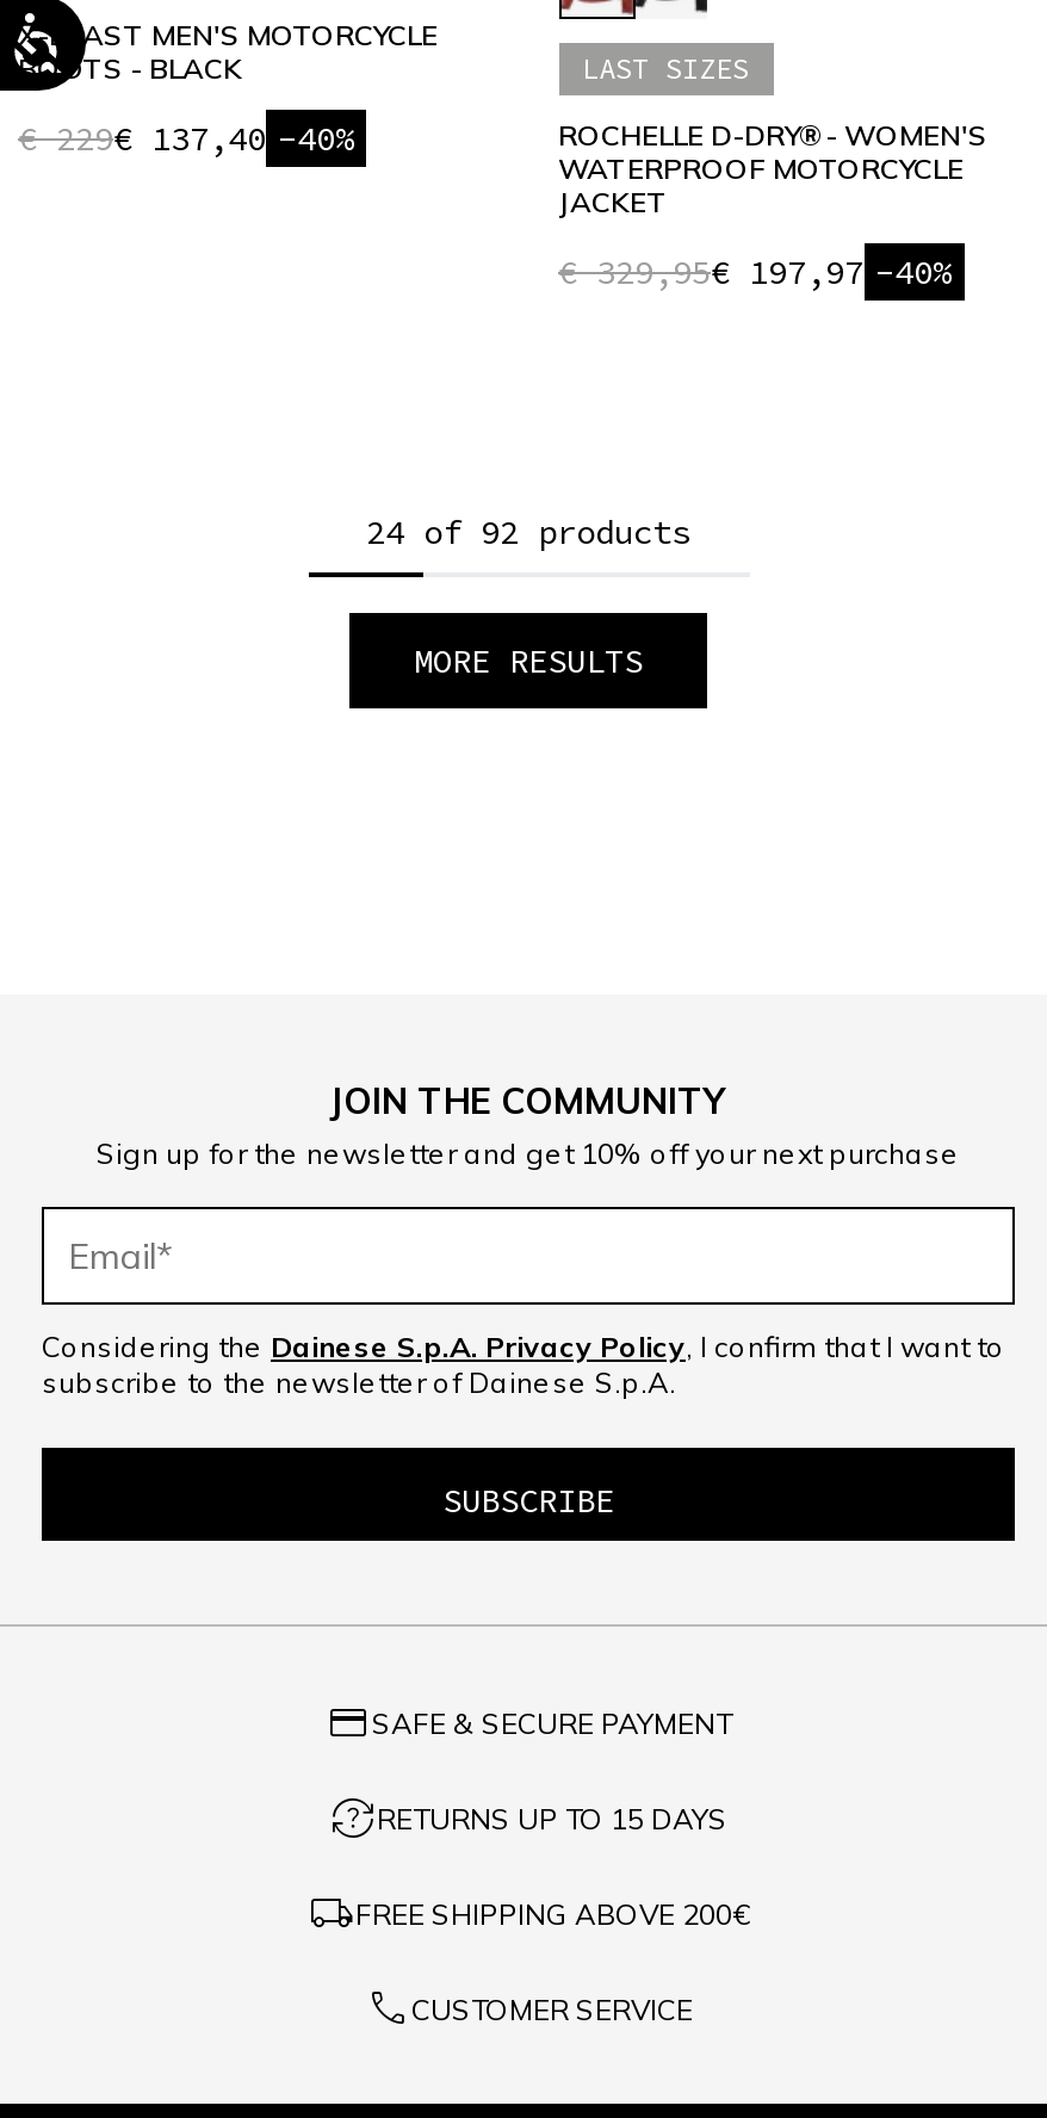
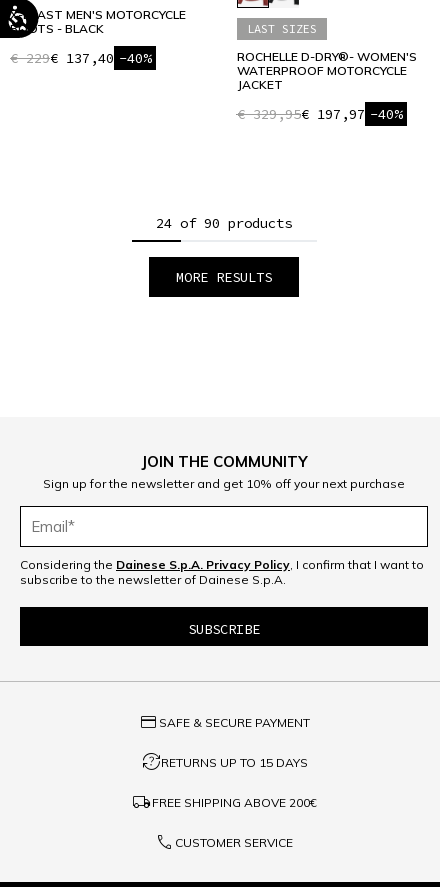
- 24 of 92 products
+ 24 of 90 products
